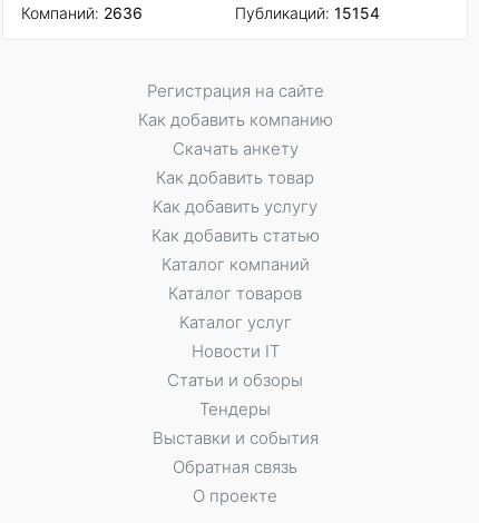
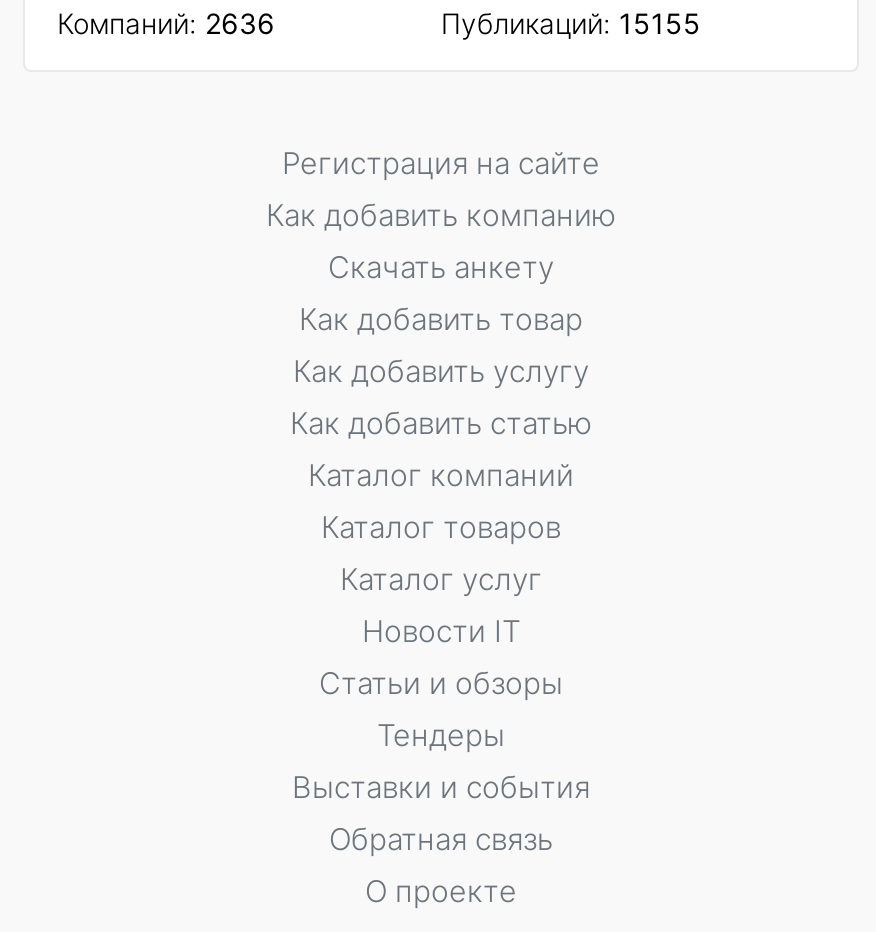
- Публикаций: 15154
+ Публикаций: 15155
